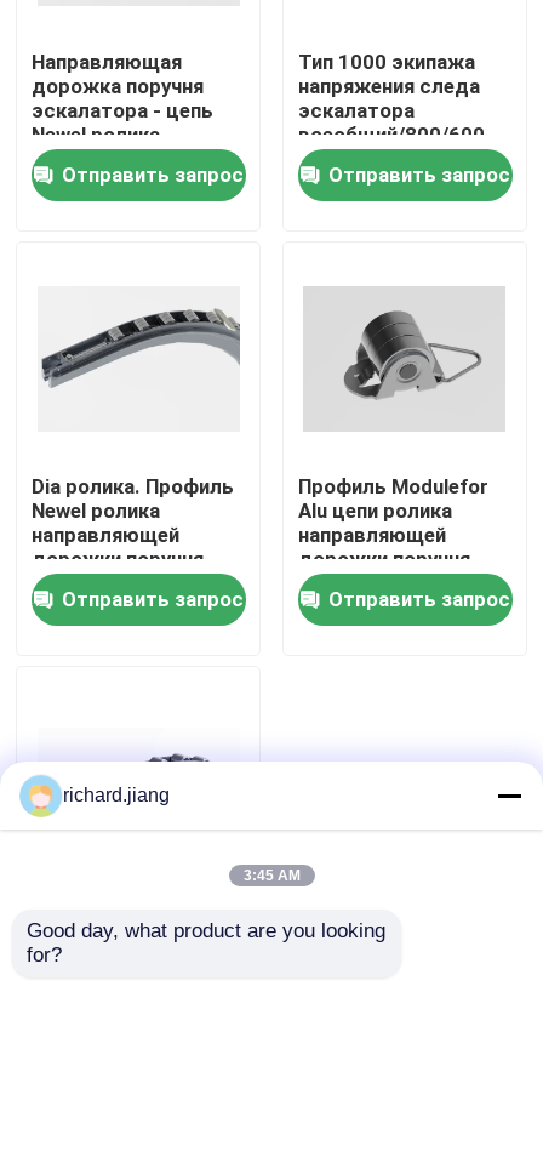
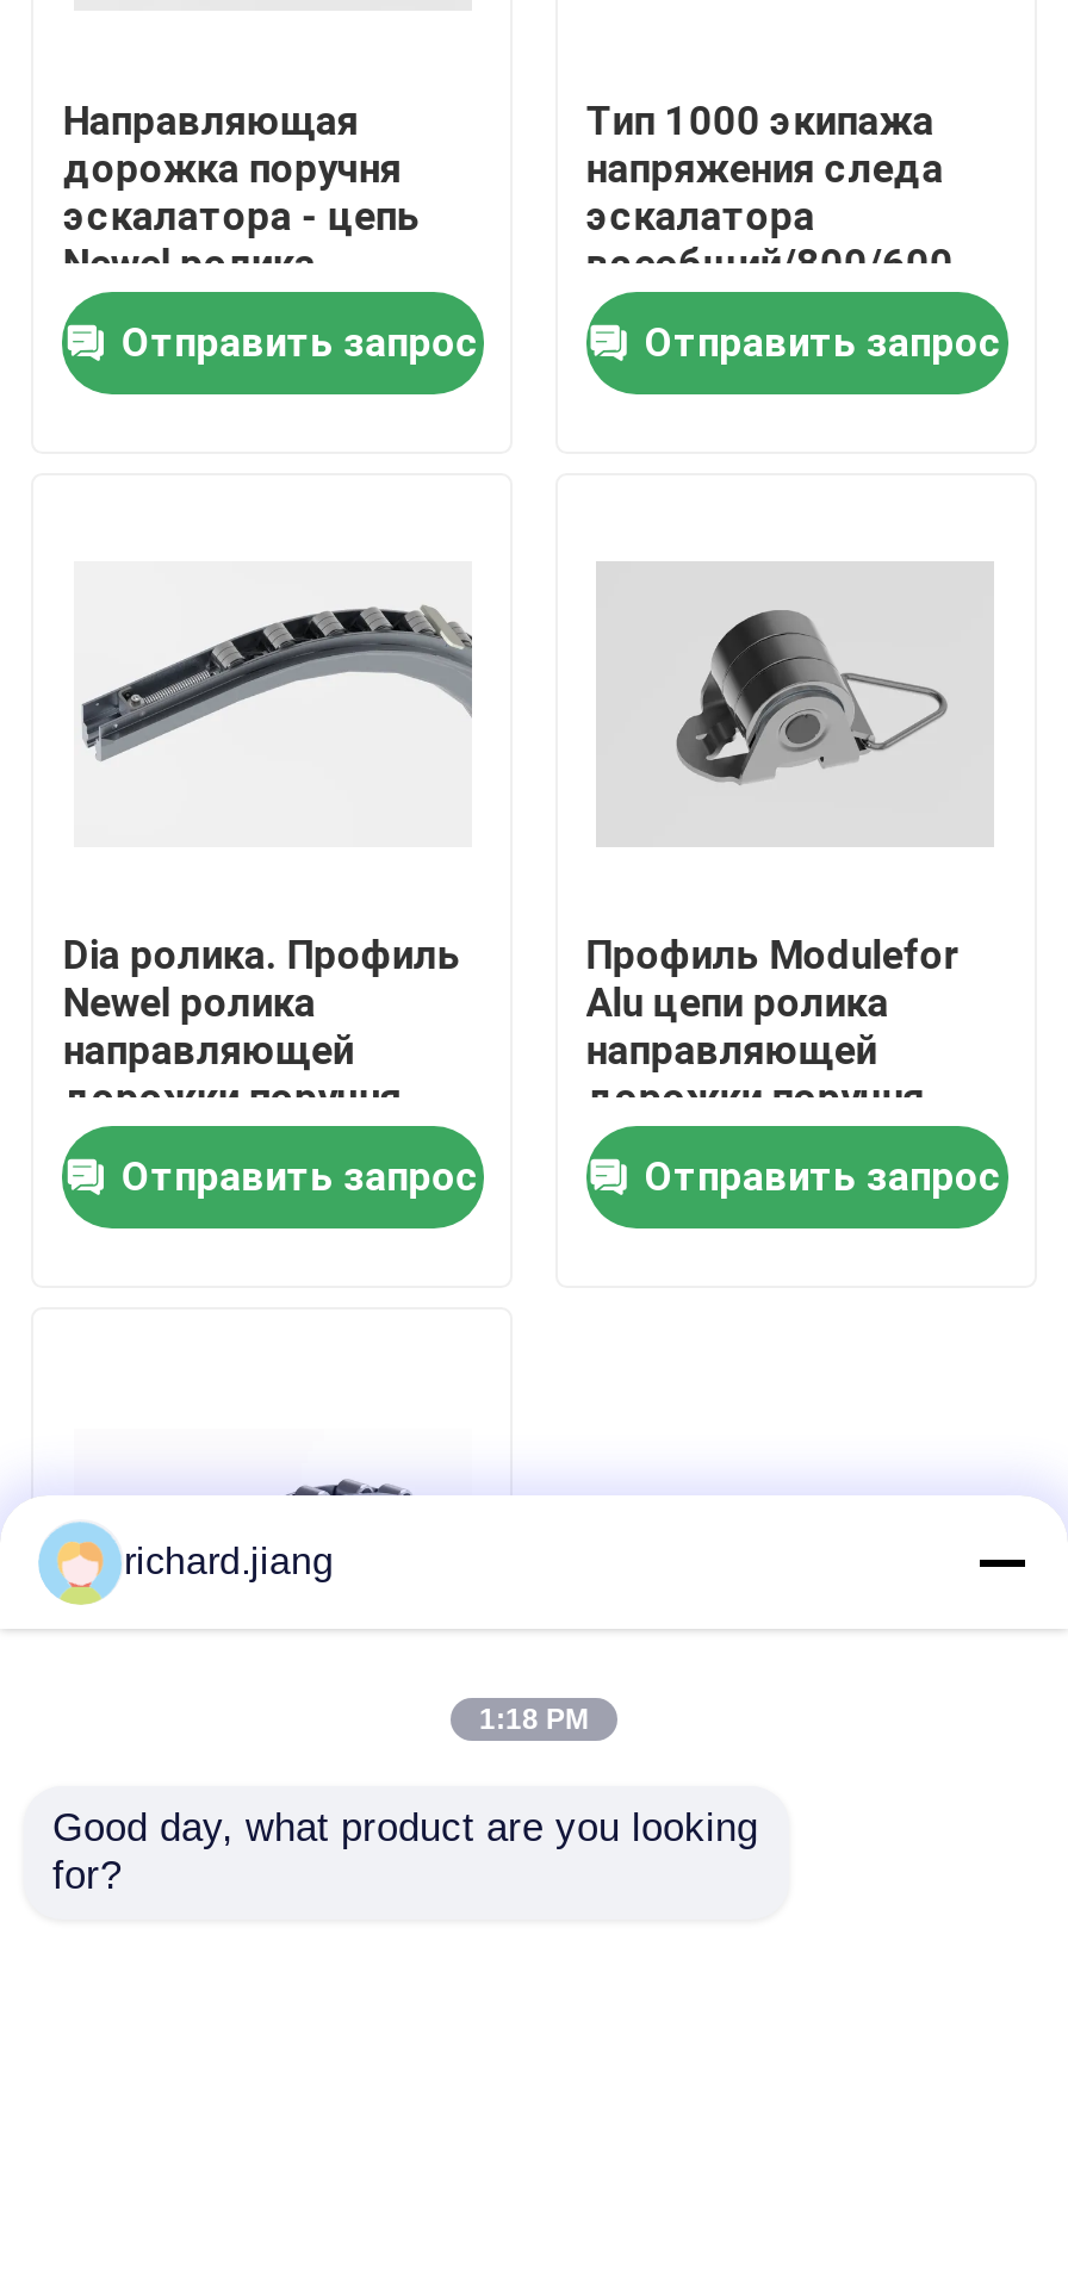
- 3:45 AM
+ 1:18 PM
